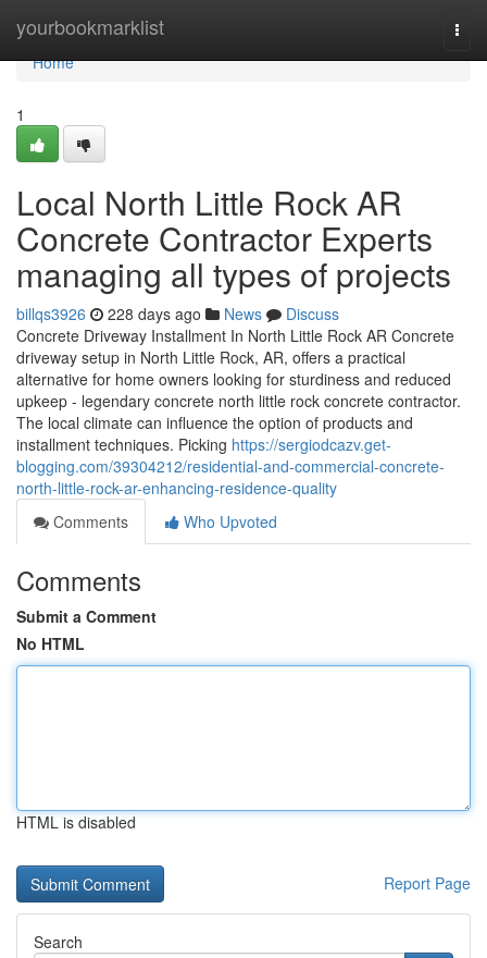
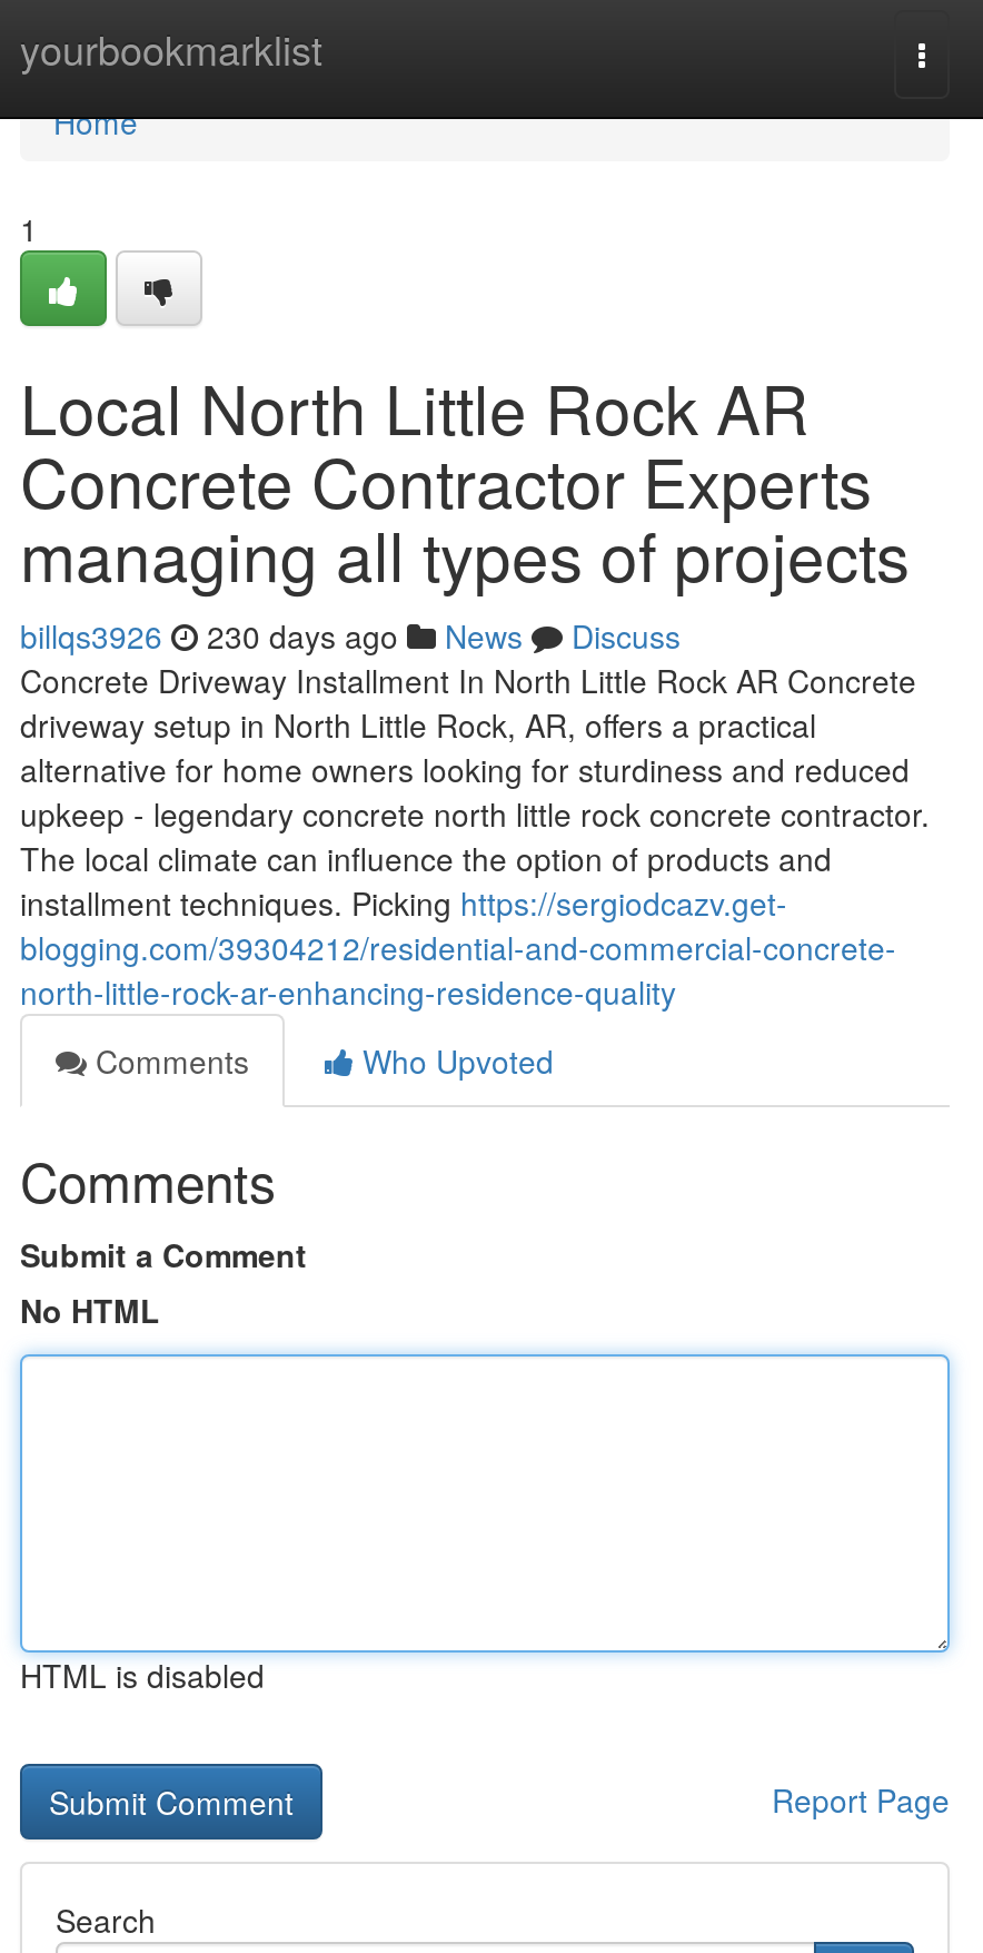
- billqs3926 228 days ago News Discuss
+ billqs3926 230 days ago News Discuss
